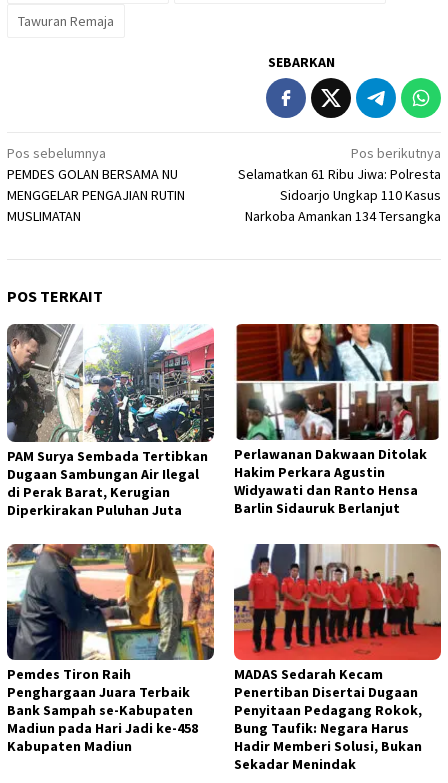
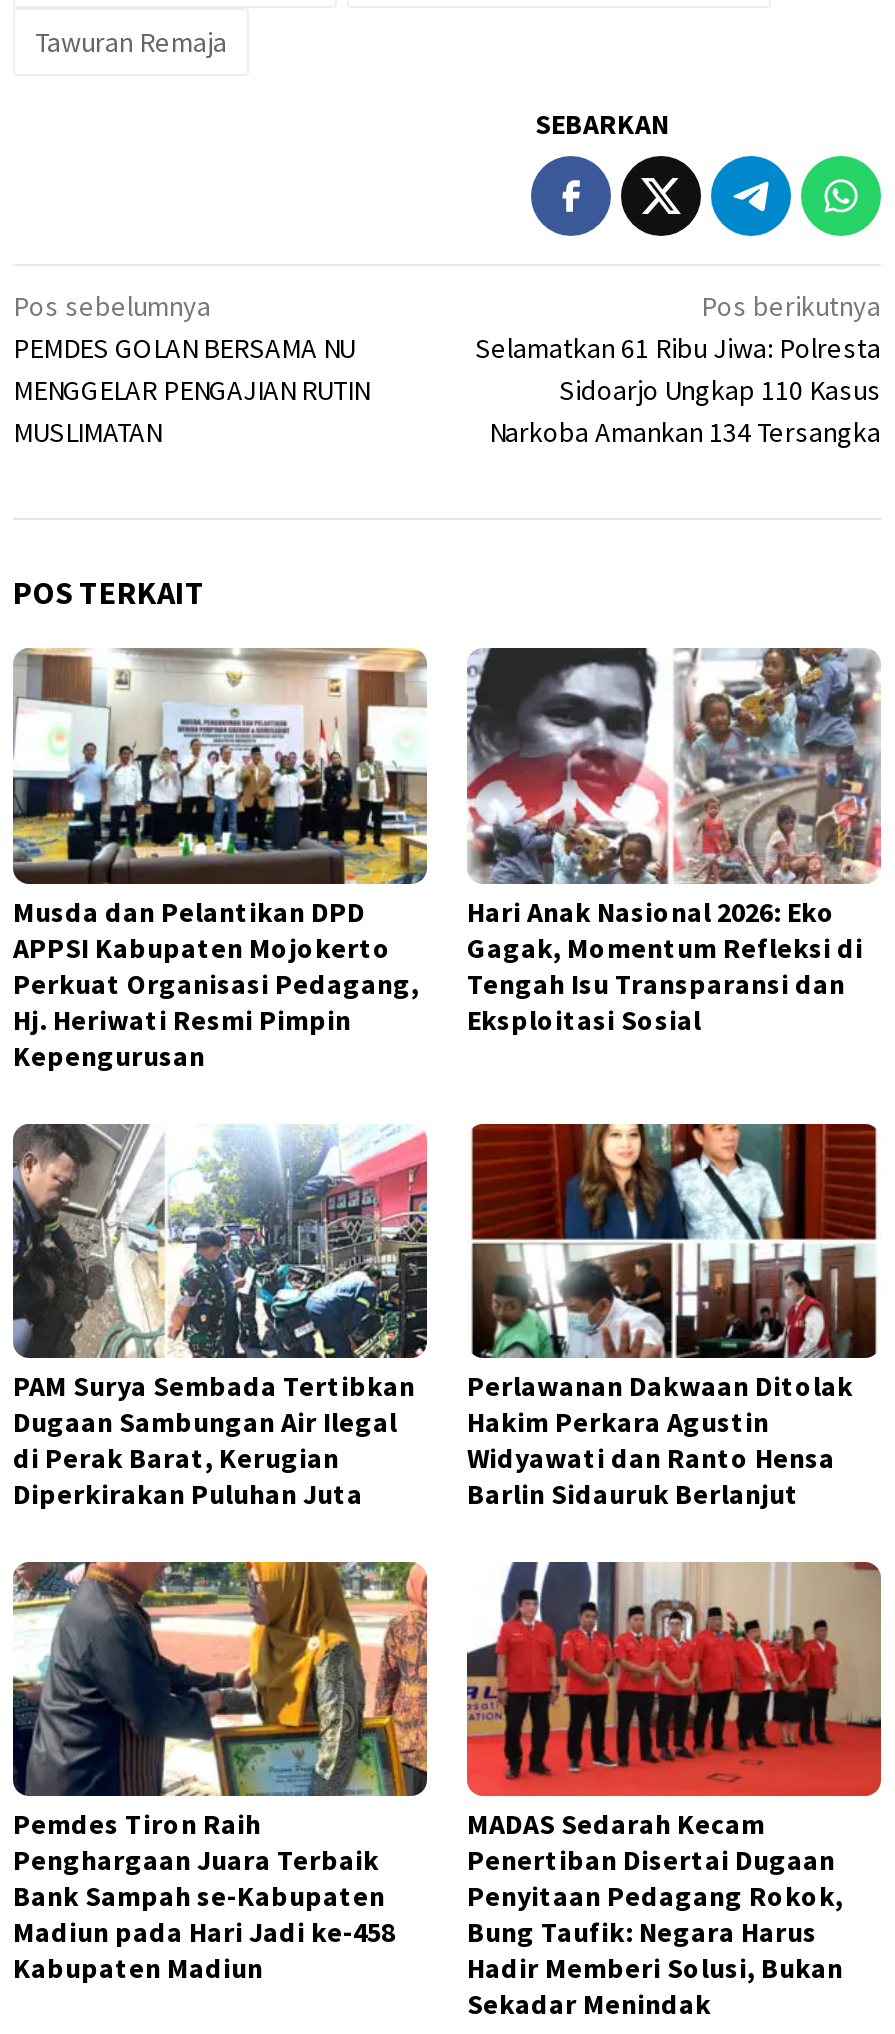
+ [image]
+ Musda dan Pelantikan DPD
+ APPSI Kabupaten Mojokerto
+ Perkuat Organisasi Pedagang,
+ Hj. Heriwati Resmi Pimpin
+ Kepengurusan

+ [image]
+ Hari Anak Nasional 2026: Eko
+ Gagak, Momentum Refleksi di
+ Tengah Isu Transparansi dan
+ Eksploitasi Sosial
